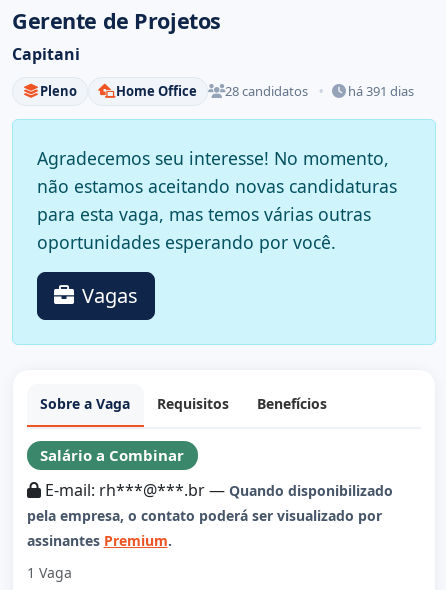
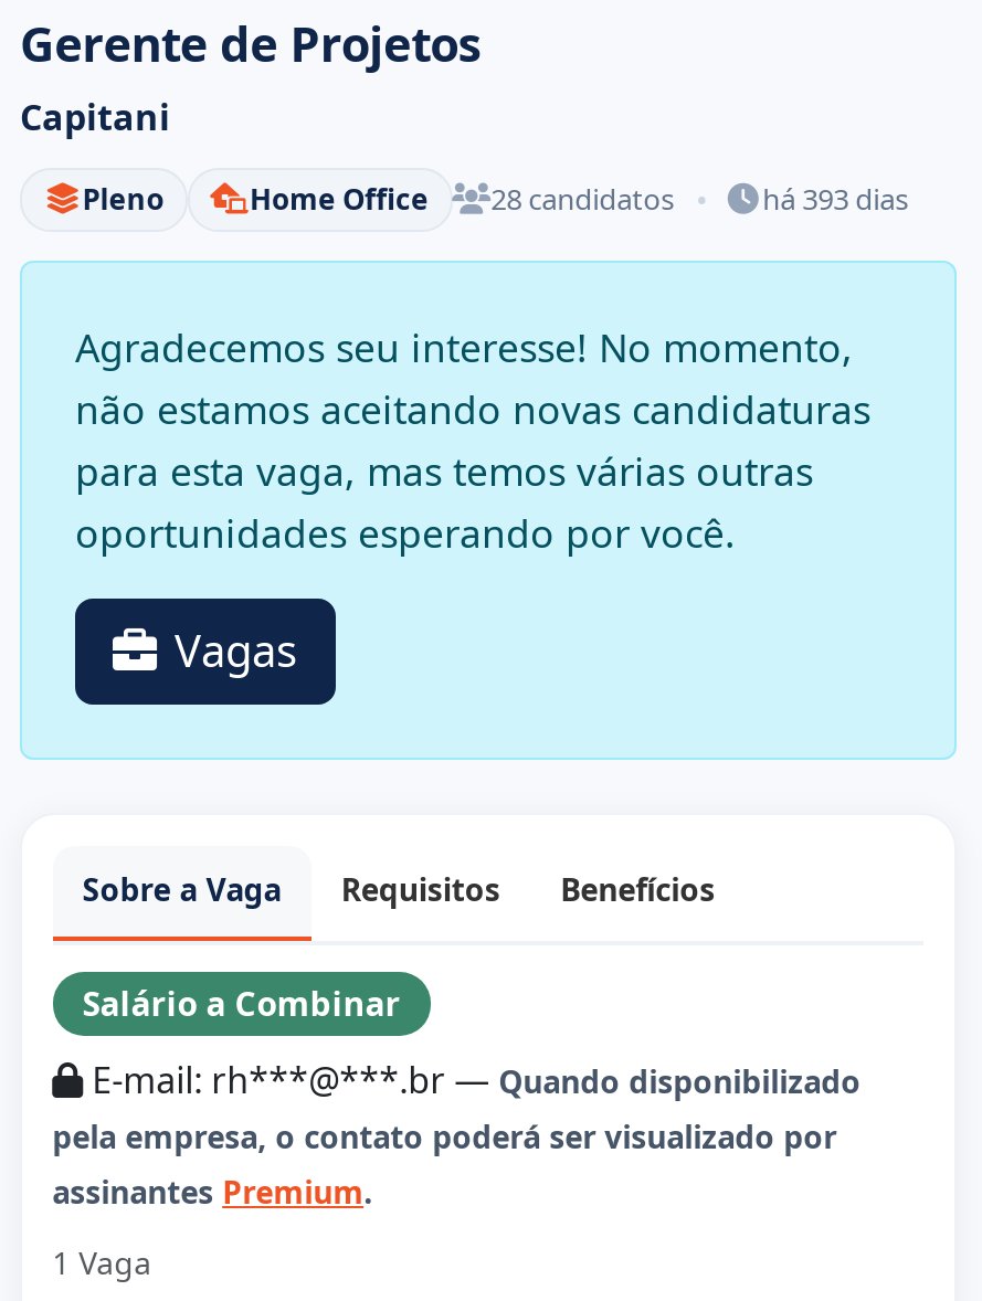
- há 391 dias
+ há 393 dias
